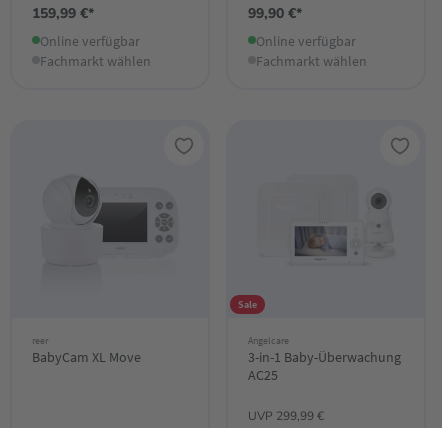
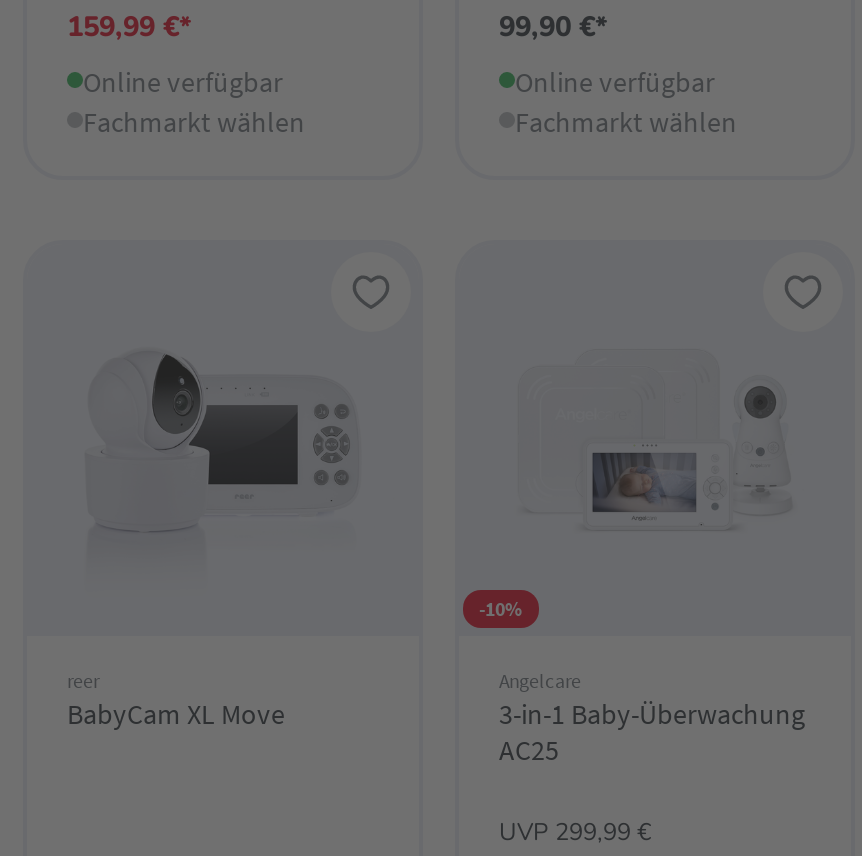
- Sale
+ -10%
